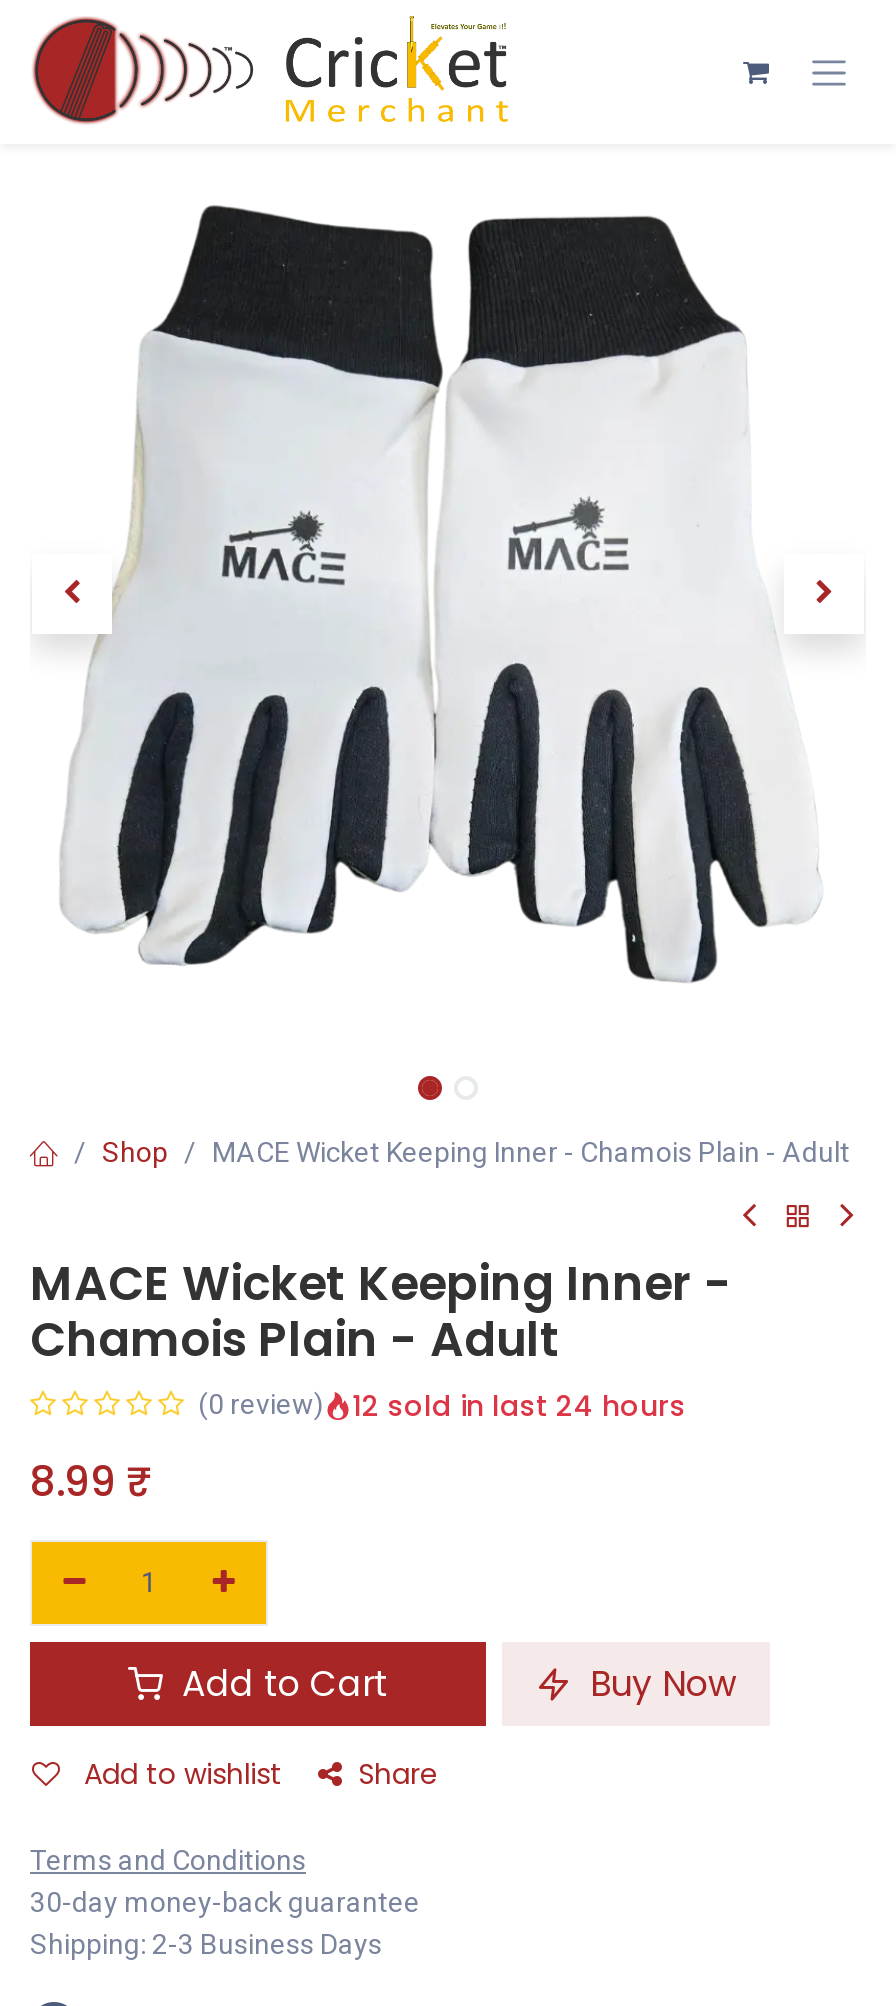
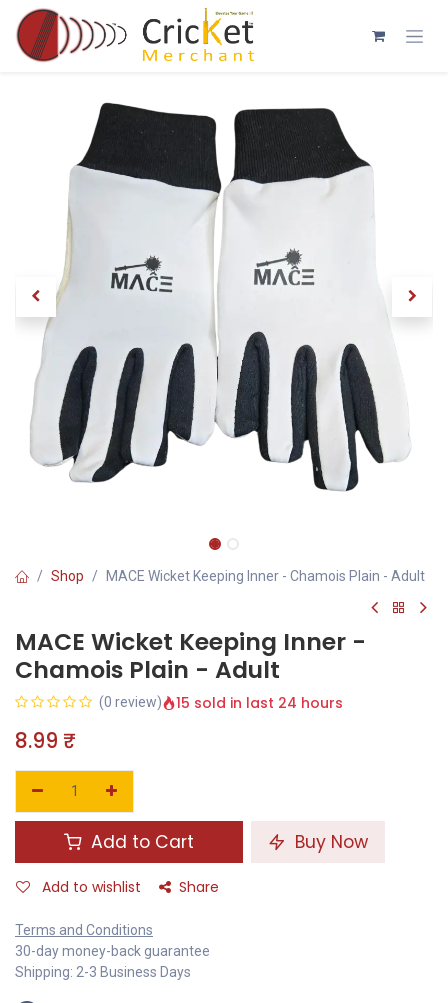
- 12 sold in last 24 hours
+ 15 sold in last 24 hours
